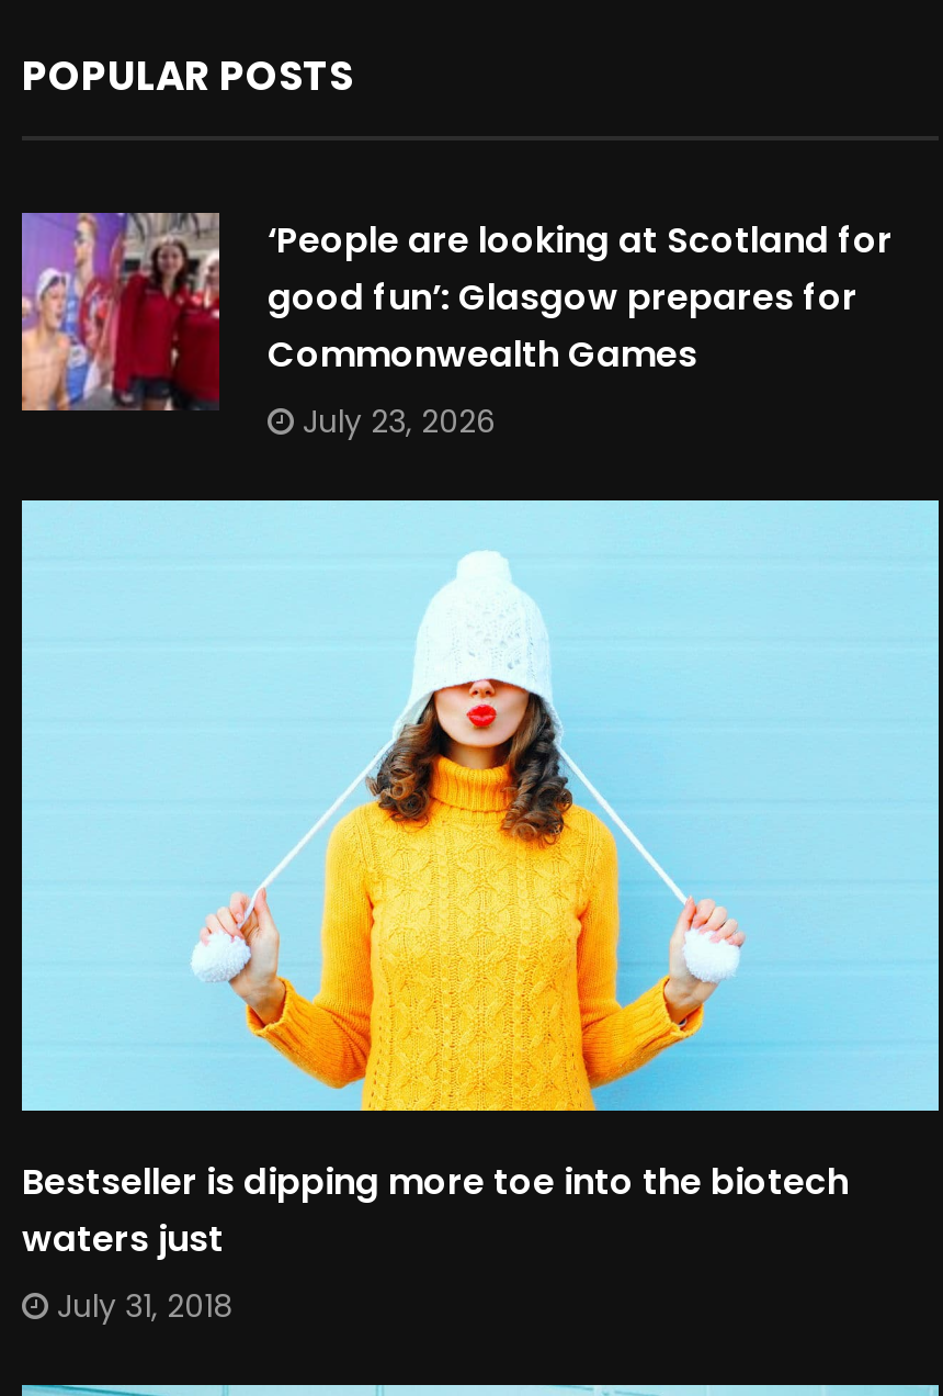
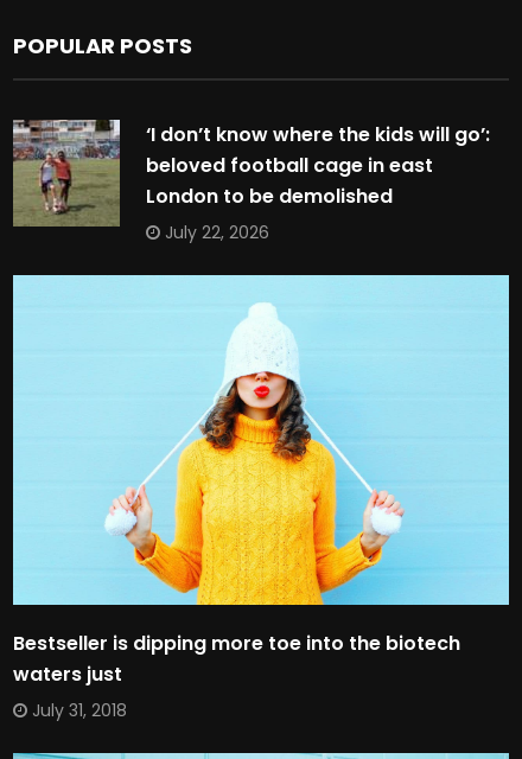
- [image]
- ‘People are looking at Scotland for
- good fun’: Glasgow prepares for
- Commonwealth Games
- July 23, 2026
+ [image]
+ ‘I don’t know where the kids will go’:
+ beloved football cage in east
+ London to be demolished
+ July 22, 2026
